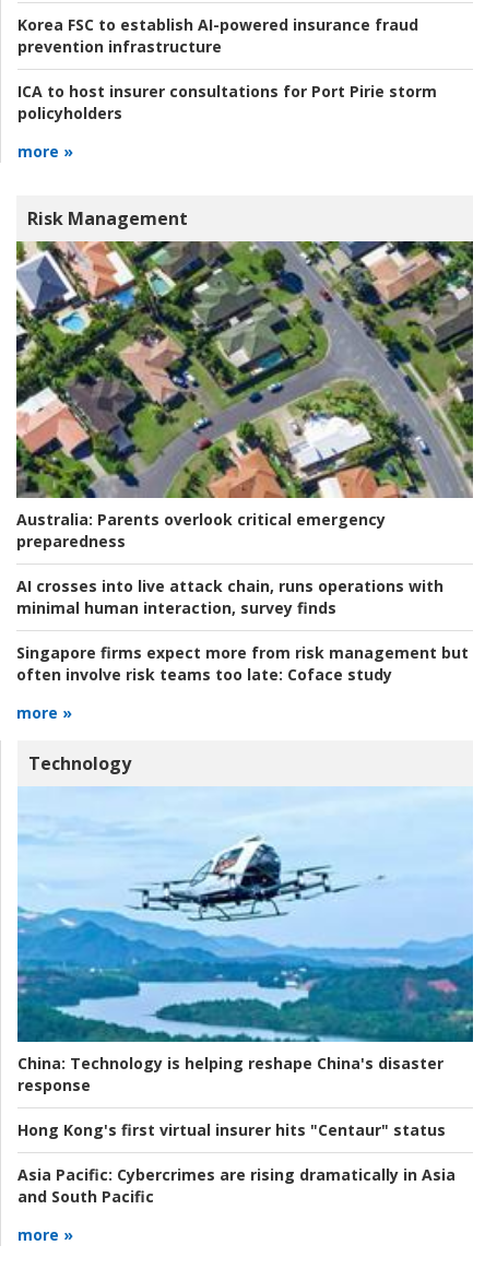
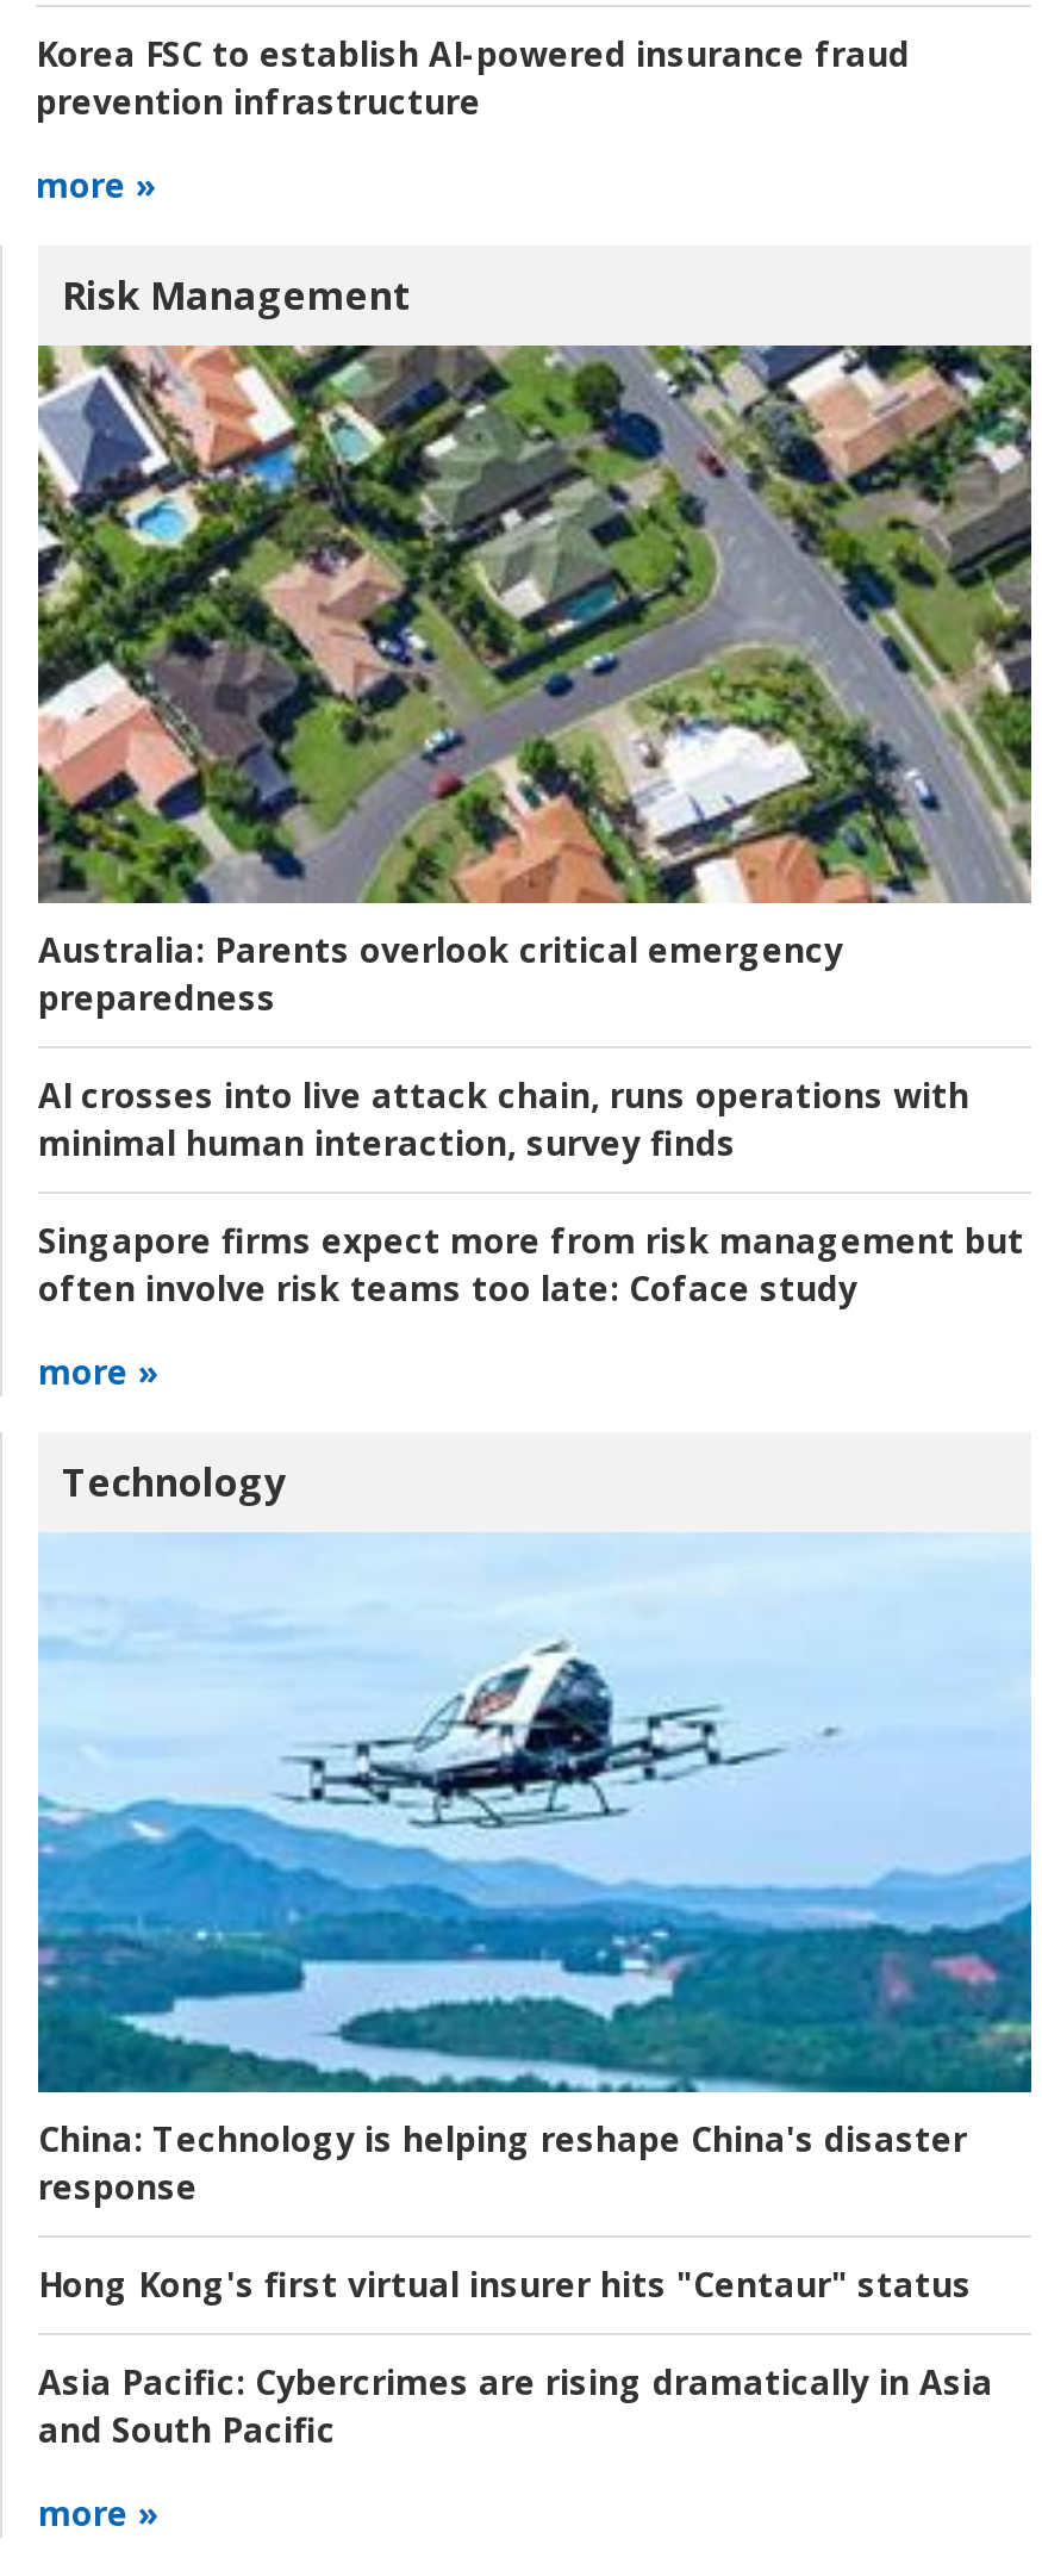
- ICA to host insurer consultations for Port Pirie storm
- policyholders
